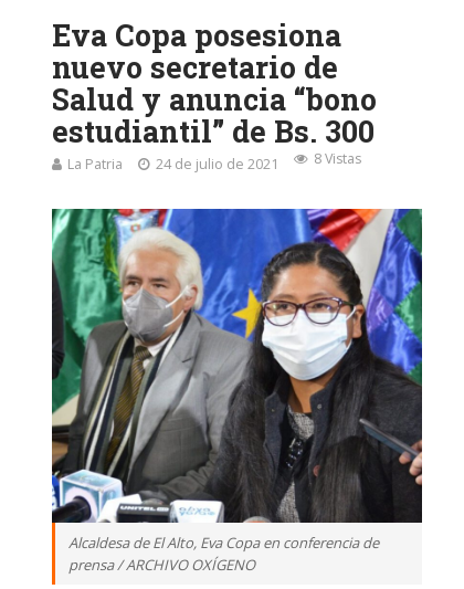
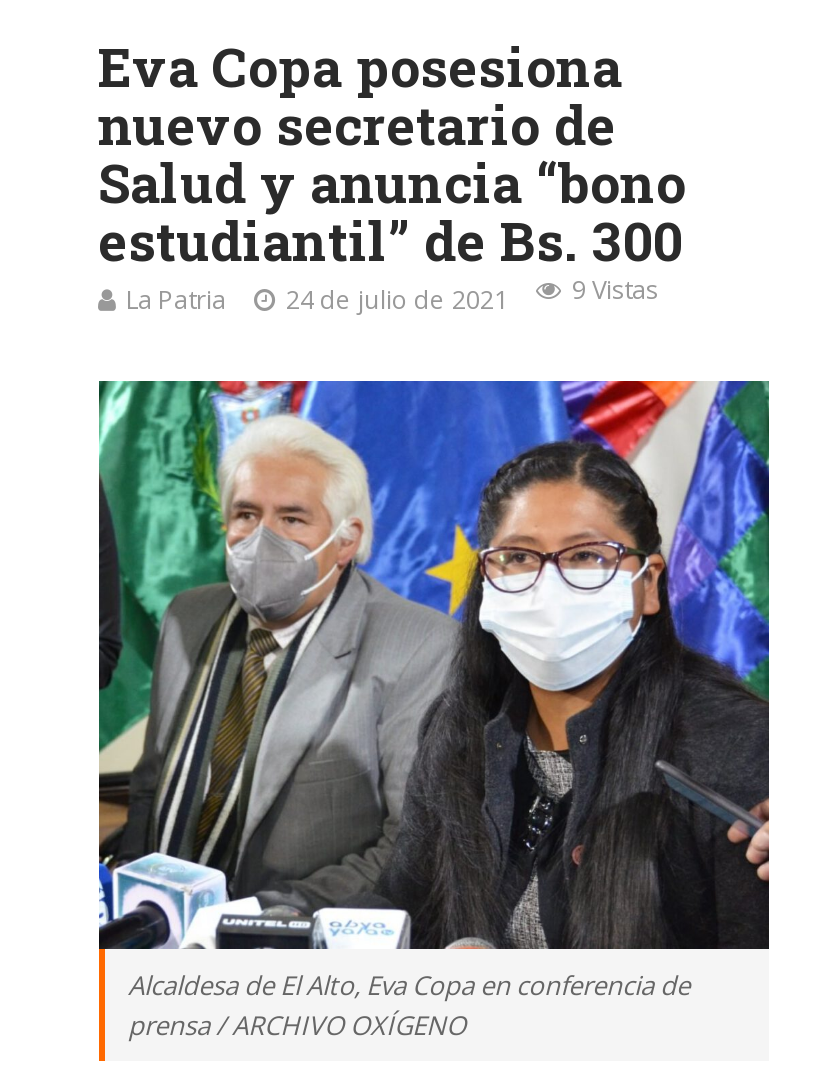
- La Patria 24 de julio de 2021 8 Vistas
+ La Patria 24 de julio de 2021 9 Vistas
